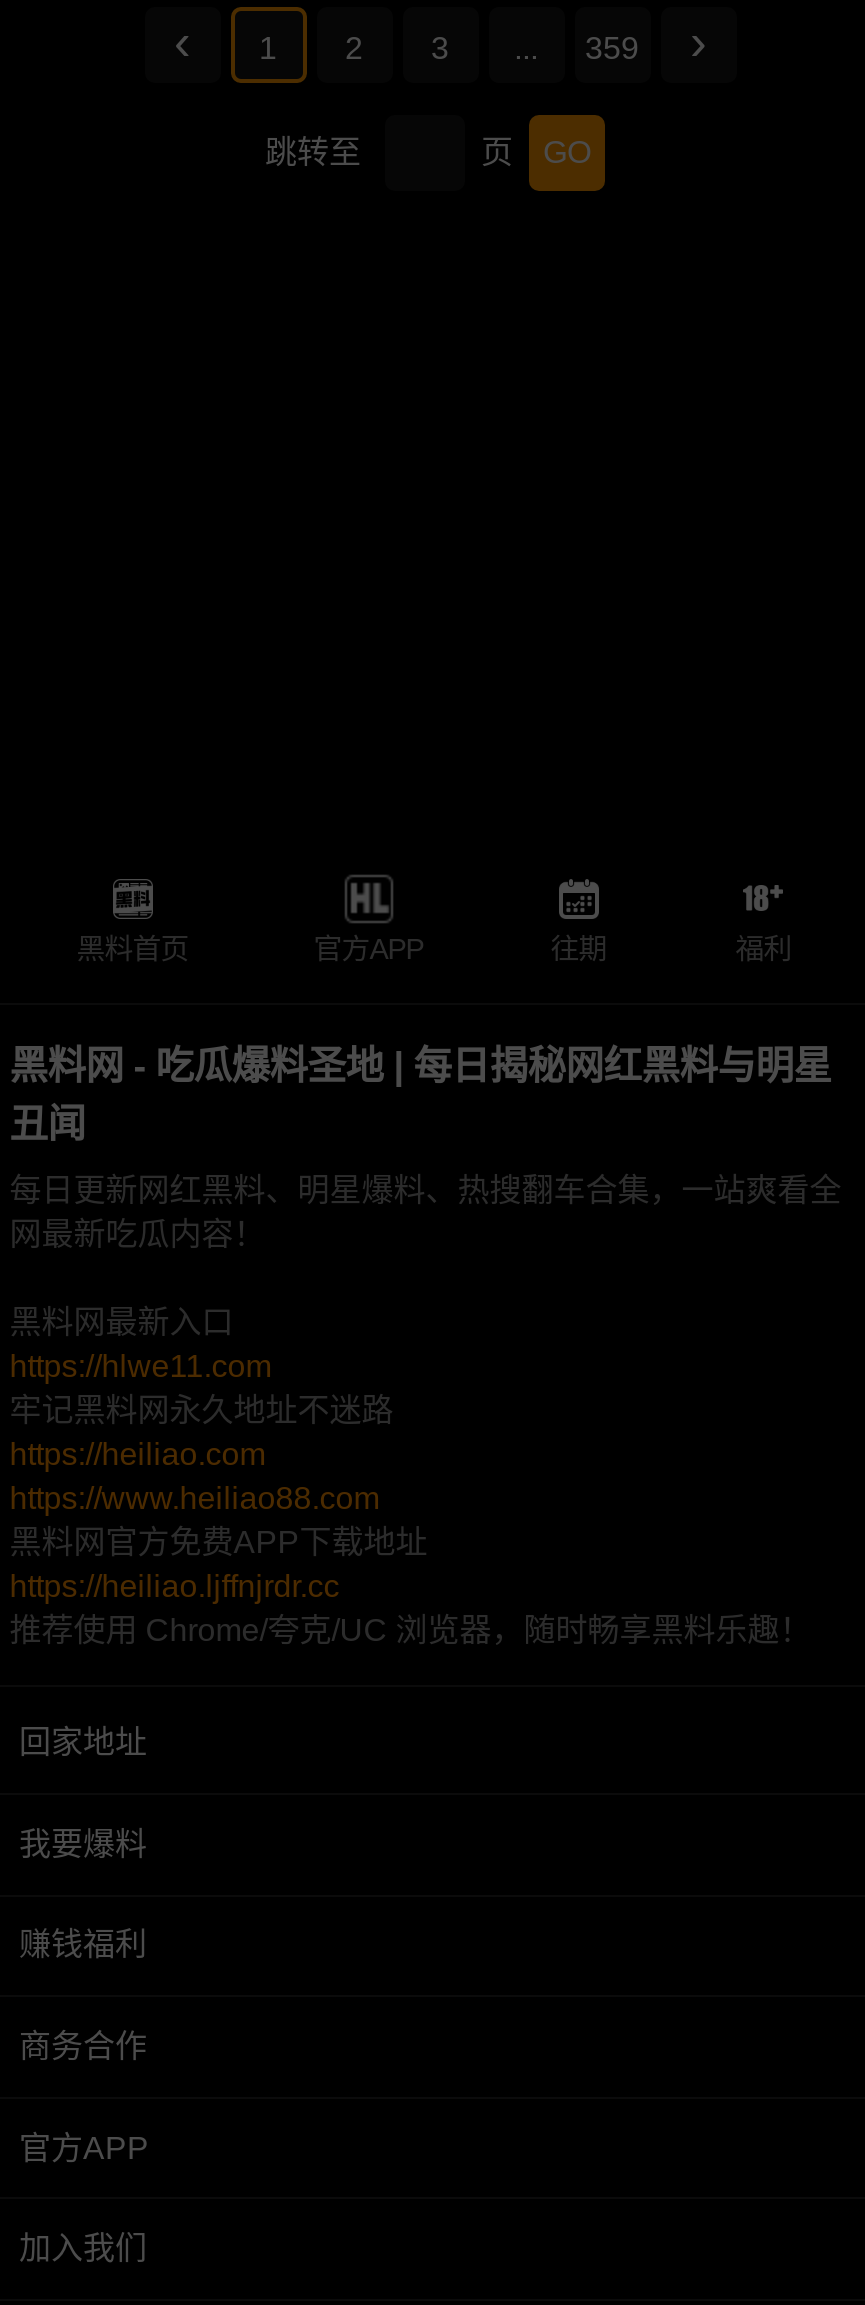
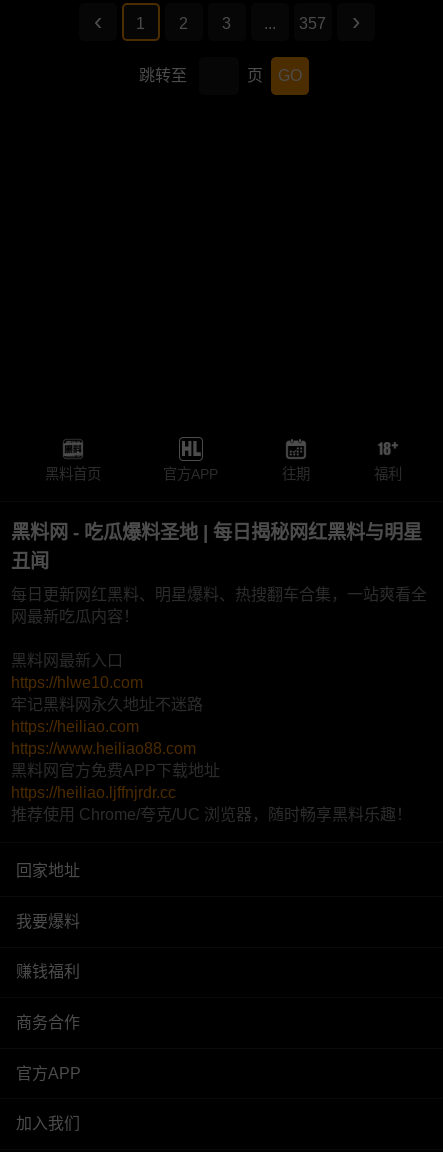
- 359
+ 357

- https://hlwe11.com
+ https://hlwe10.com
